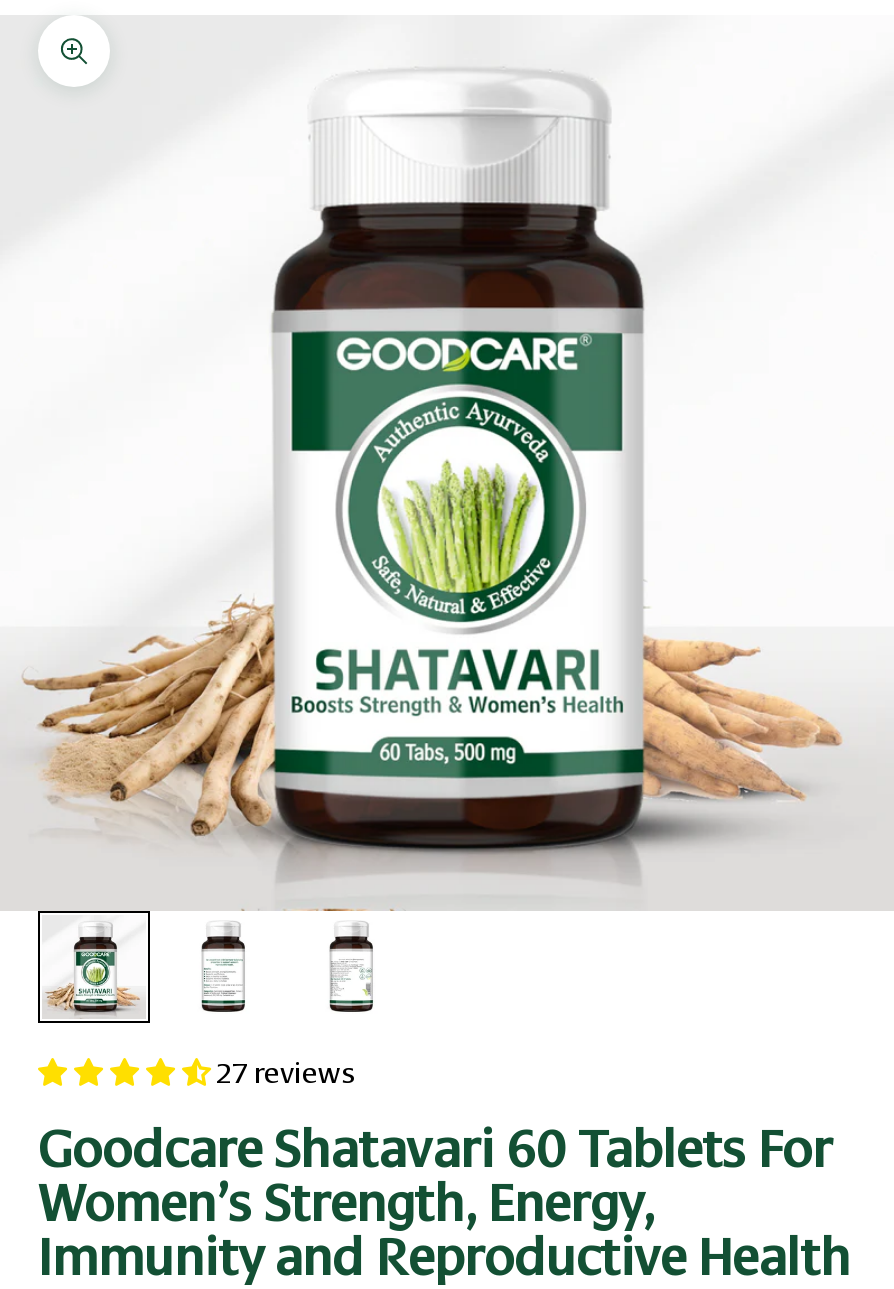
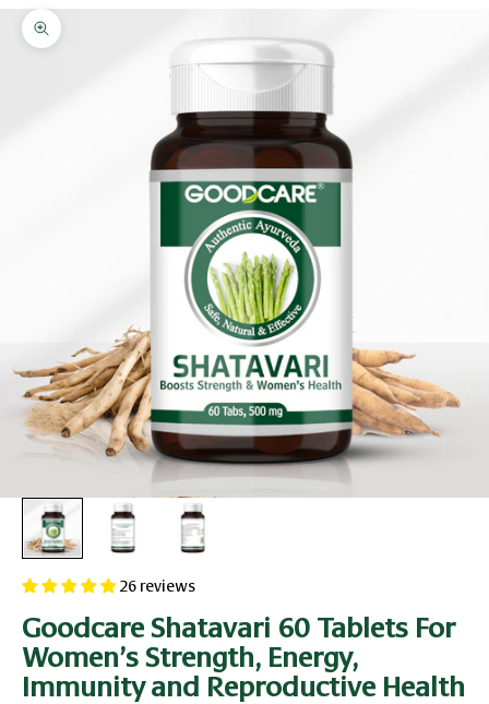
- 27 reviews
+ 26 reviews
